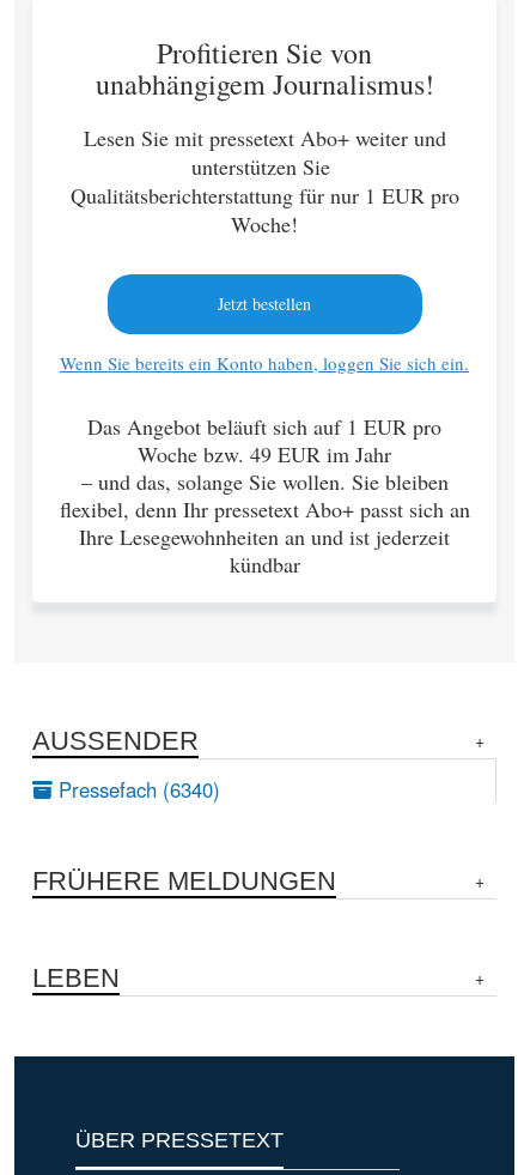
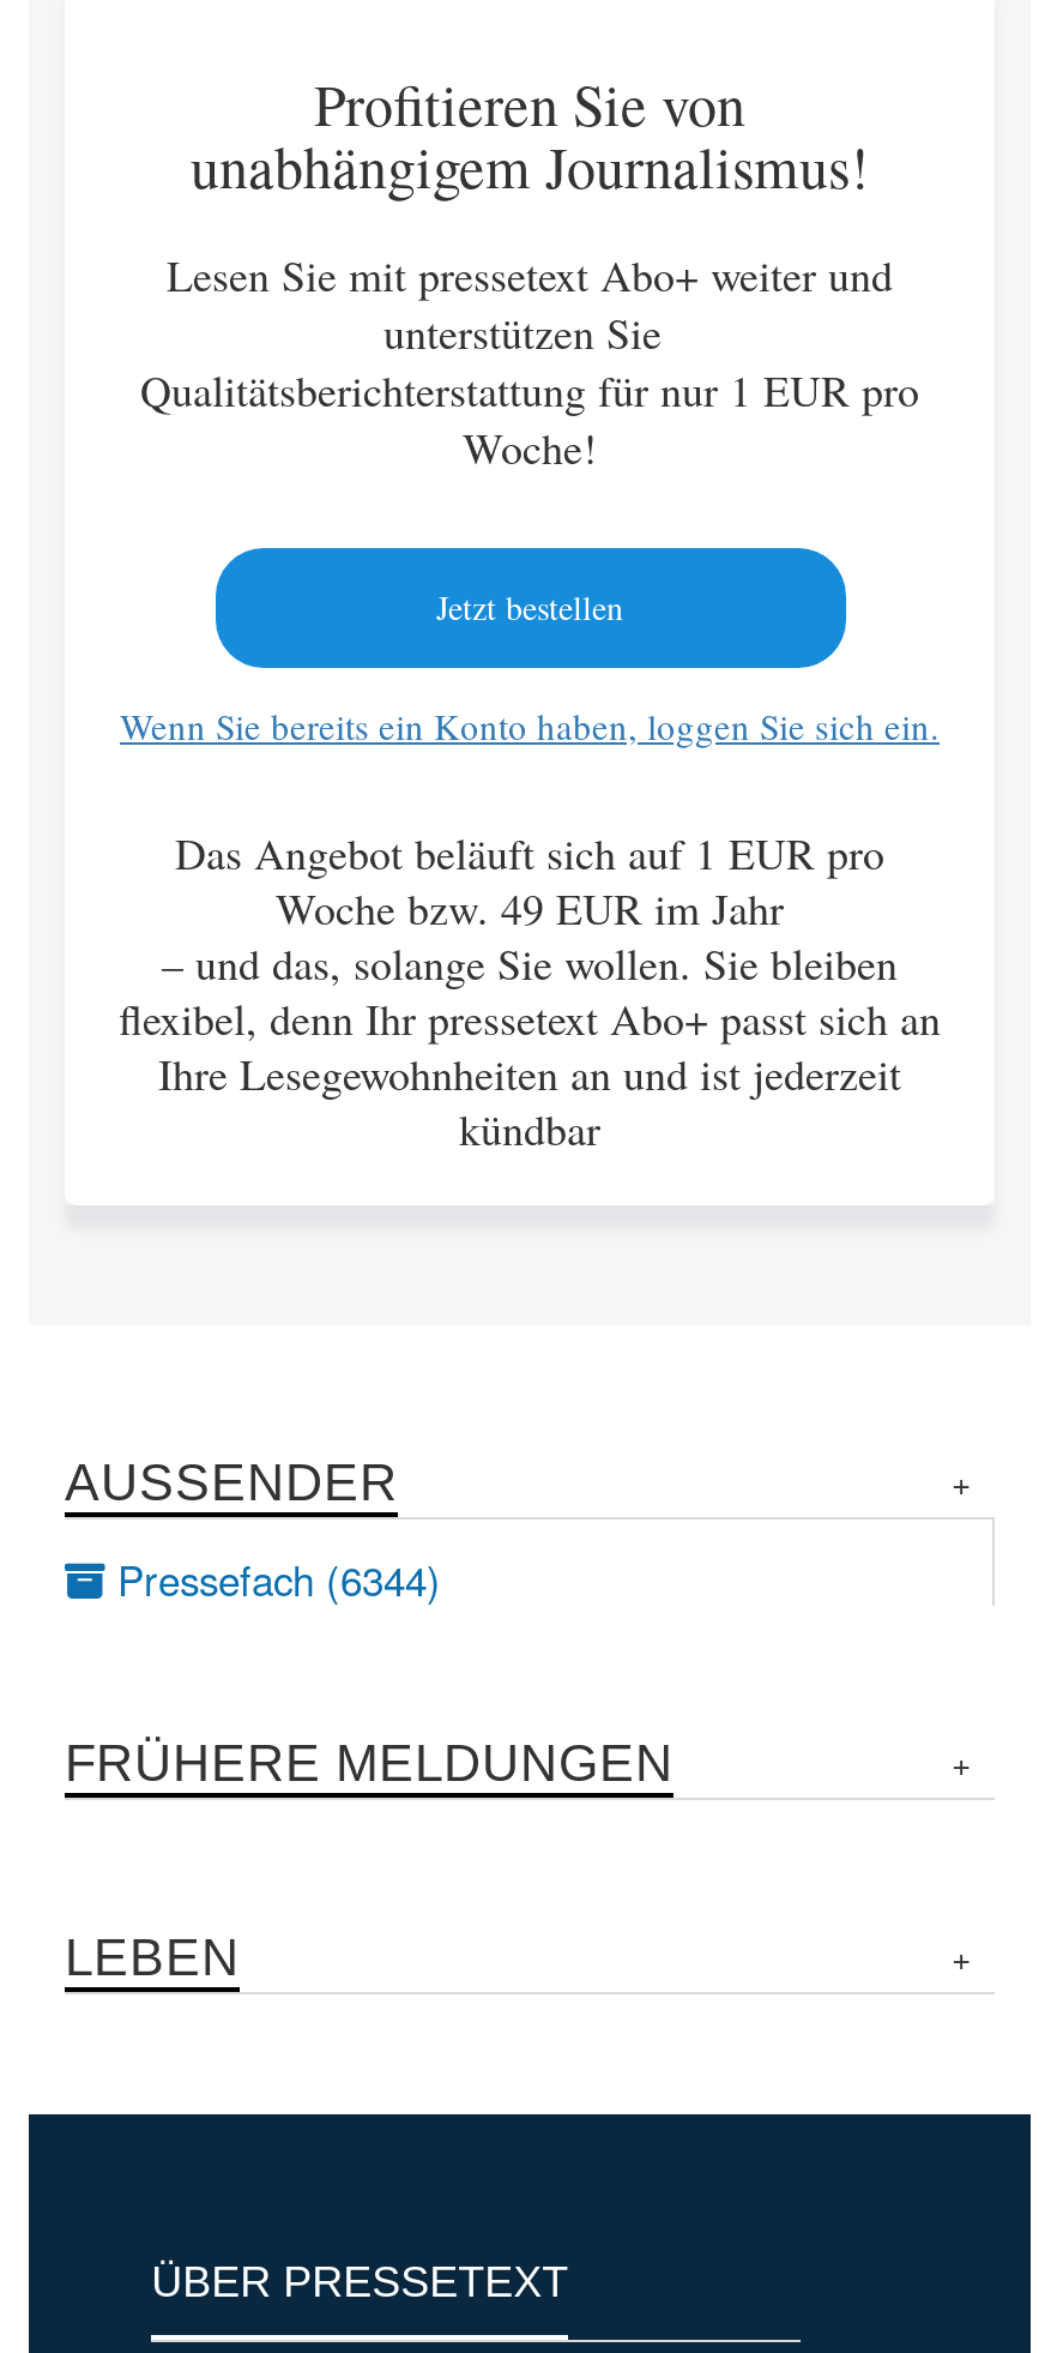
- Pressefach (6340)
+ Pressefach (6344)
